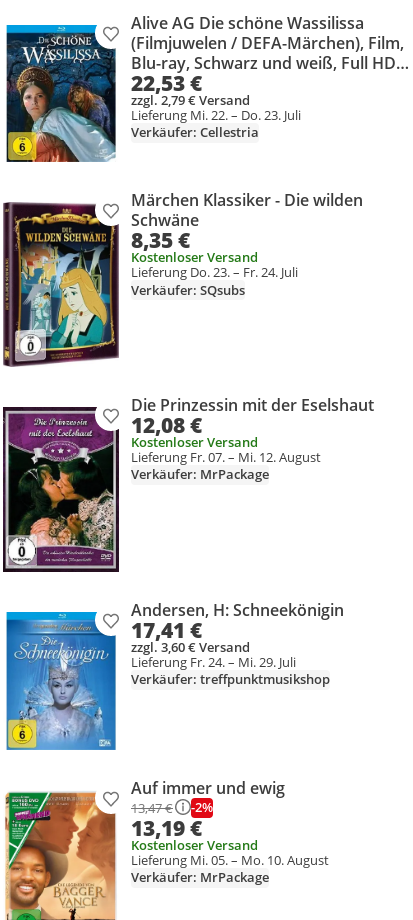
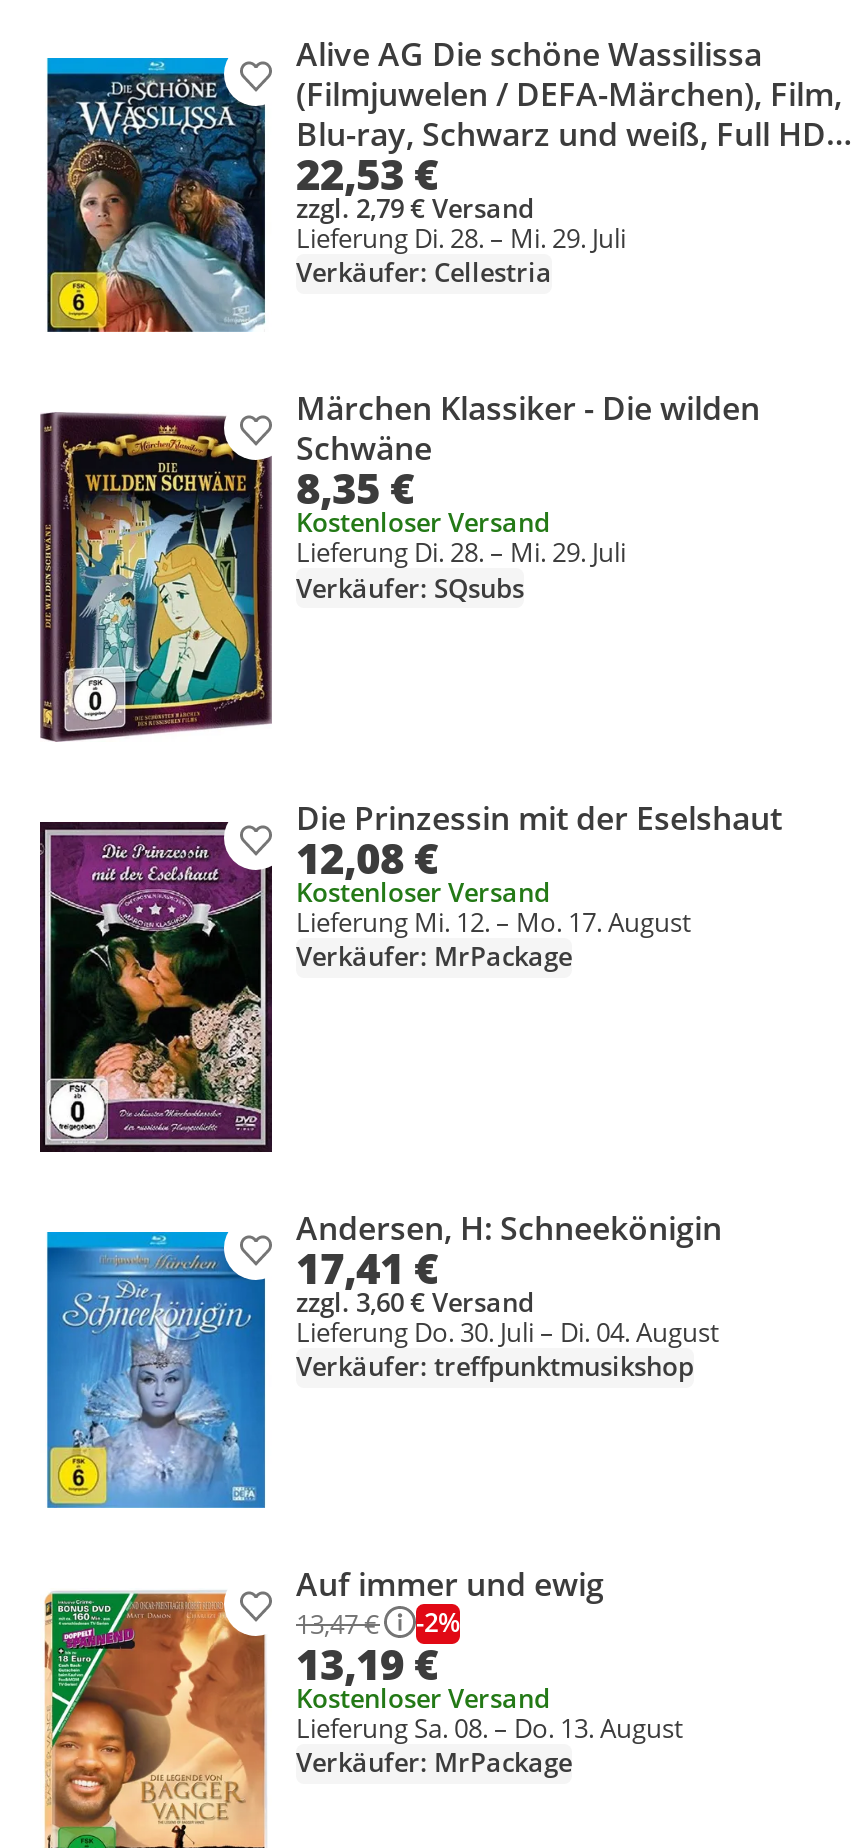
- Lieferung Mi. 22. – Do. 23. Juli
+ Lieferung Di. 28. – Mi. 29. Juli

- Lieferung Do. 23. – Fr. 24. Juli
+ Lieferung Di. 28. – Mi. 29. Juli

- Lieferung Fr. 07. – Mi. 12. August
+ Lieferung Mi. 12. – Mo. 17. August

- Lieferung Fr. 24. – Mi. 29. Juli
+ Lieferung Do. 30. Juli – Di. 04. August

- Lieferung Mi. 05. – Mo. 10. August
+ Lieferung Sa. 08. – Do. 13. August
